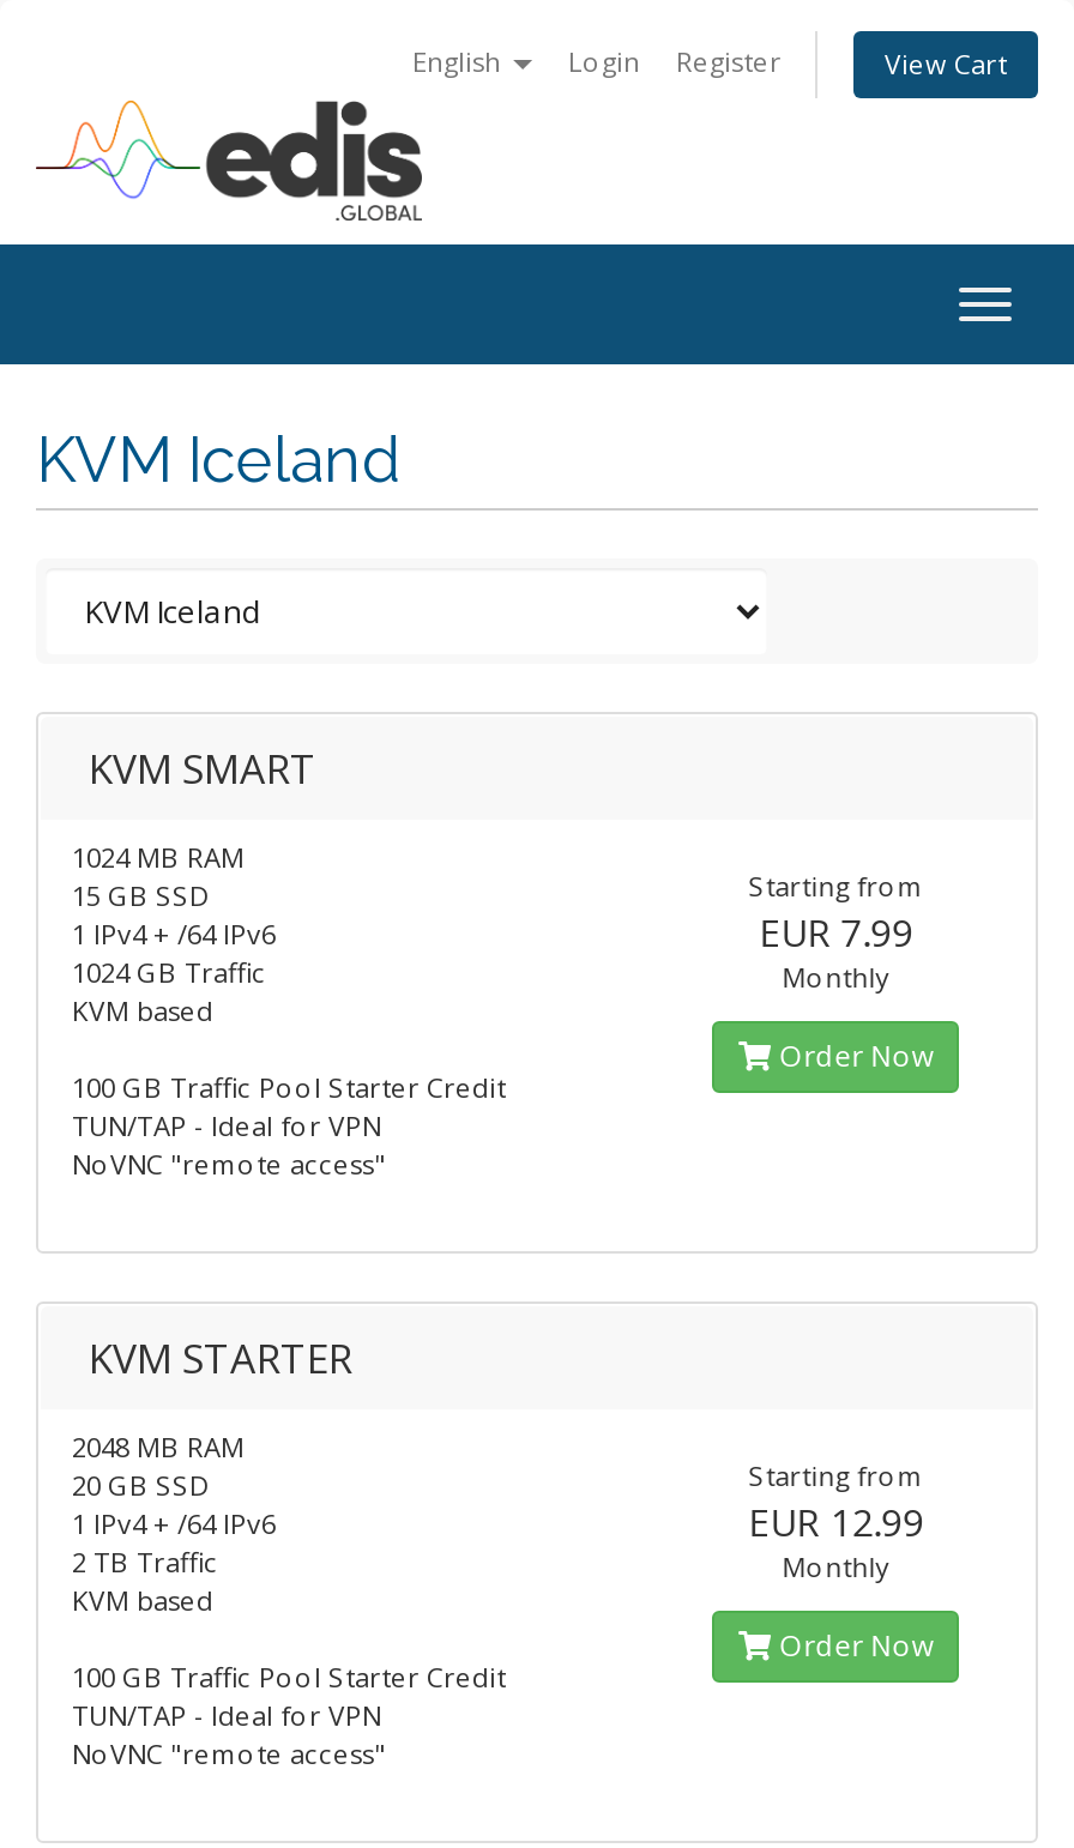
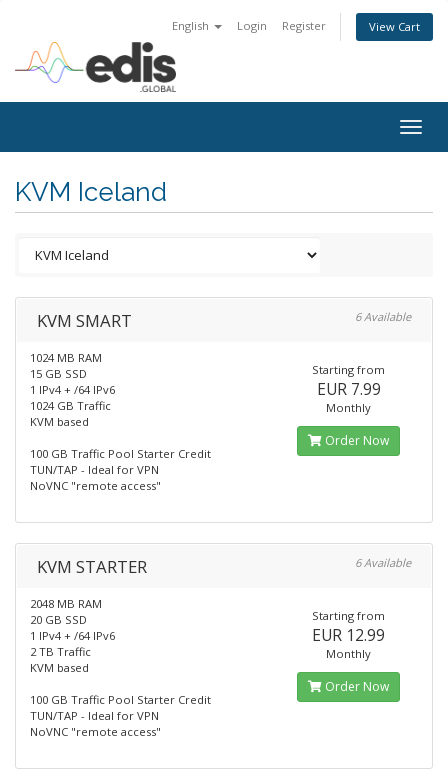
+ 6 Available

+ 6 Available
